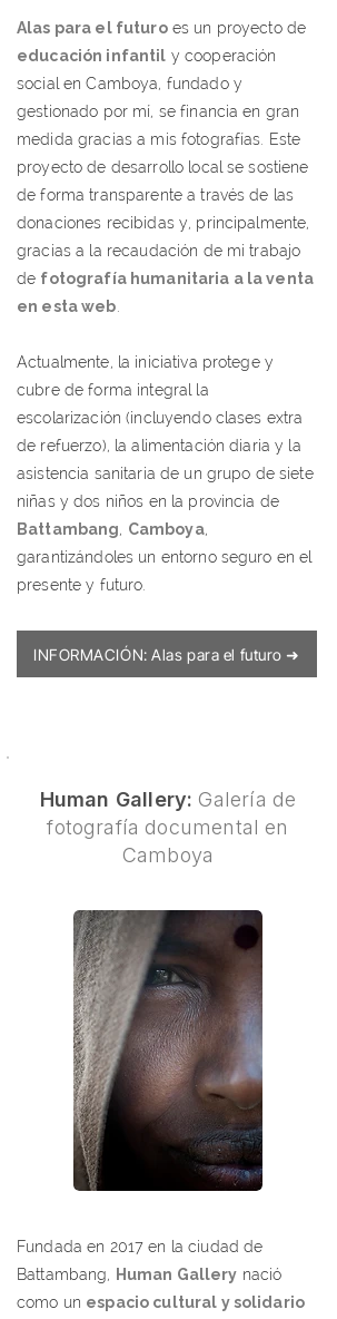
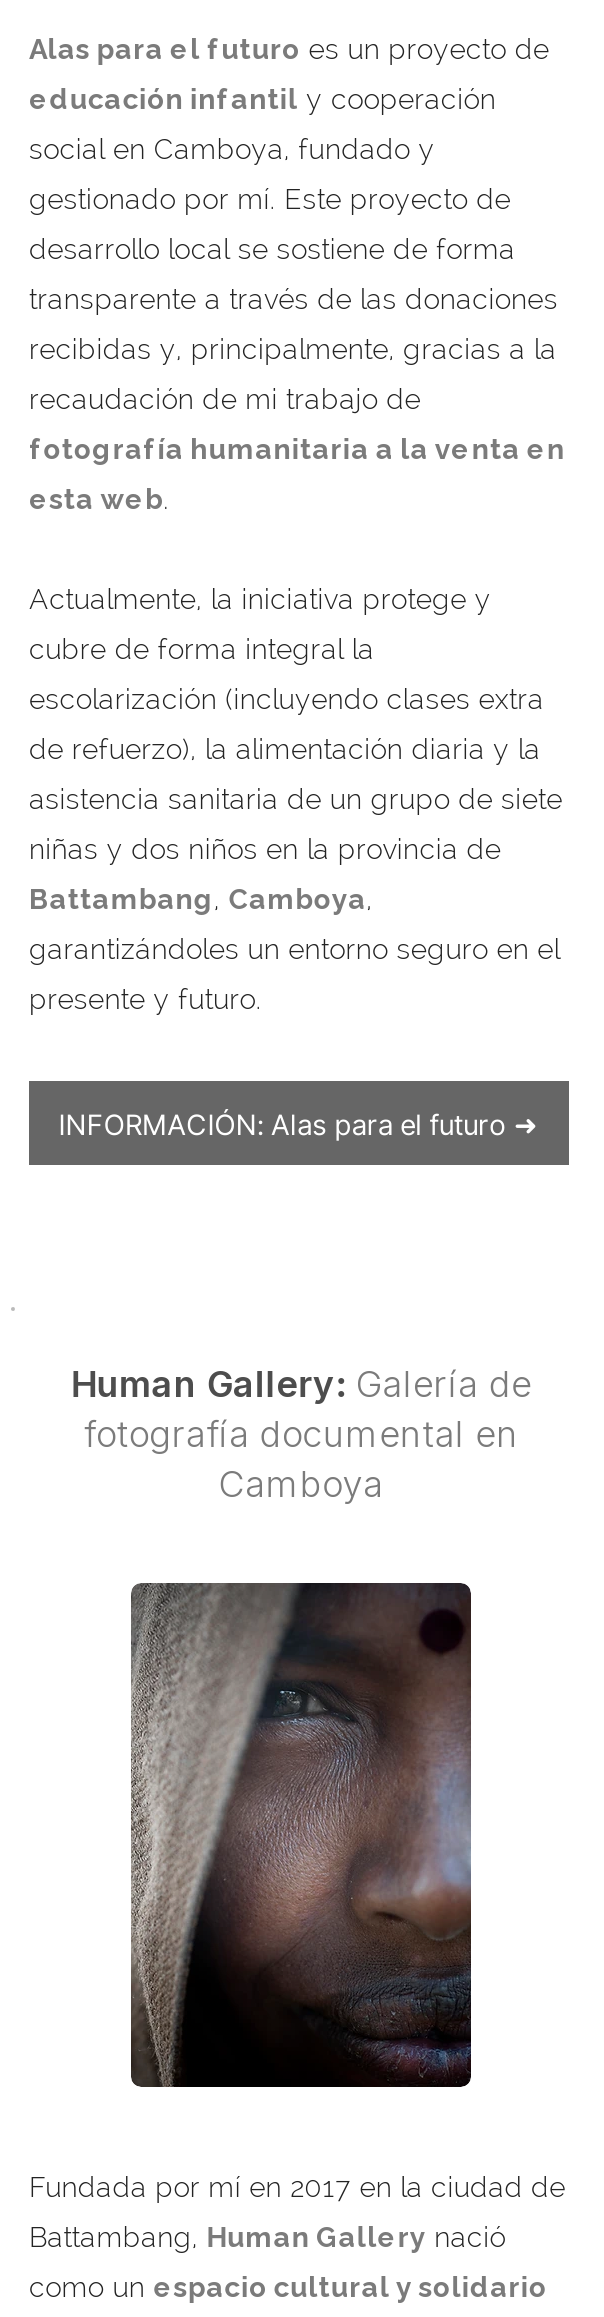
- gestionado por mí, se financia en gran
- medida gracias a mis fotografías. Este
- proyecto de desarrollo local se sostiene
- de forma transparente a través de las
- donaciones recibidas y, principalmente,
- gracias a la recaudación de mi trabajo
- de fotografía humanitaria a la venta
- en esta web.
+ gestionado por mí. Este proyecto de
+ desarrollo local se sostiene de forma
+ transparente a través de las donaciones
+ recibidas y, principalmente, gracias a la
+ recaudación de mi trabajo de
+ fotografía humanitaria a la venta en
+ esta web.

- Fundada en 2017 en la ciudad de
+ Fundada por mí en 2017 en la ciudad de
